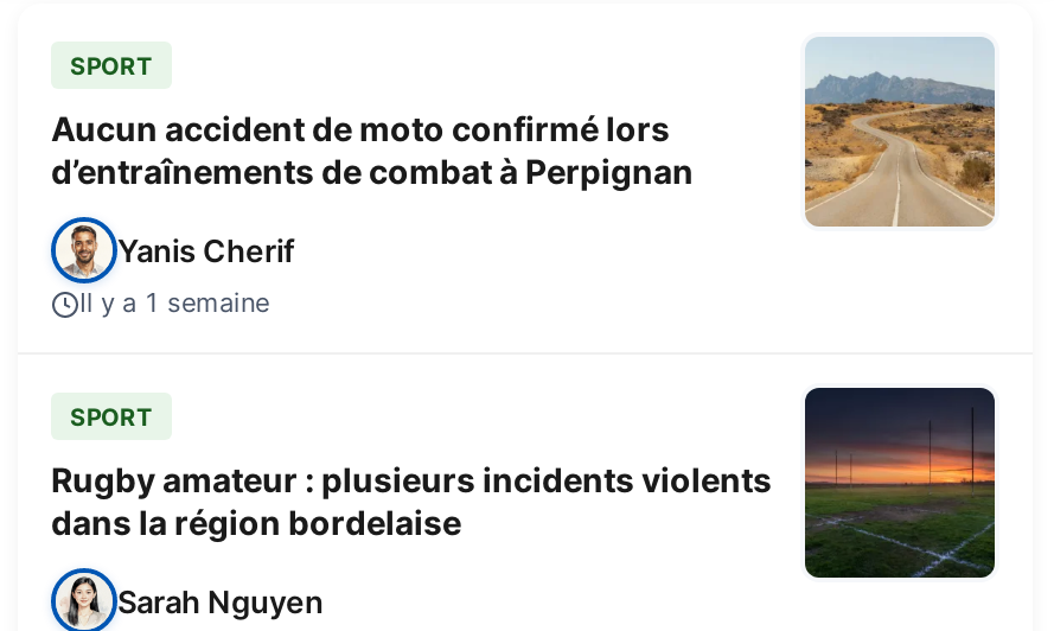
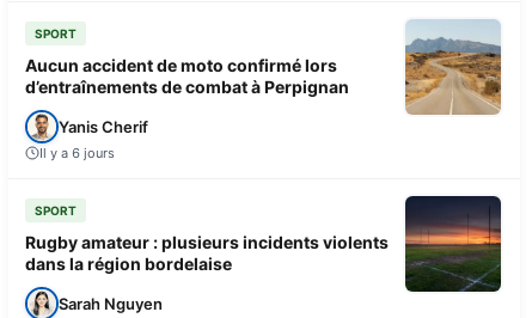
- Il y a 1 semaine
+ Il y a 6 jours
